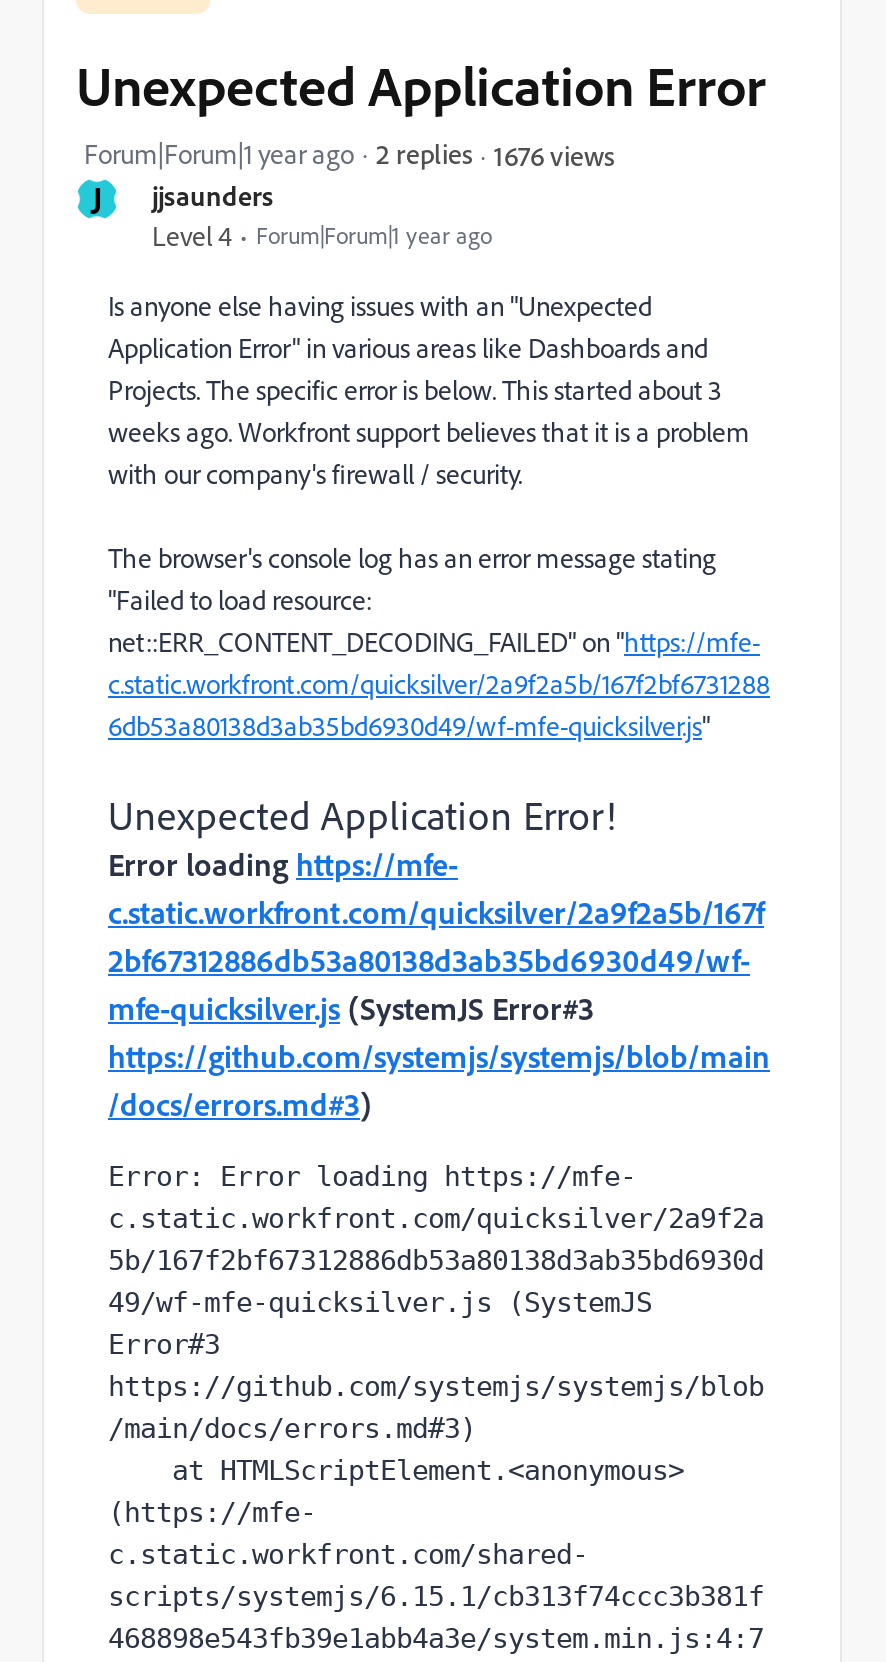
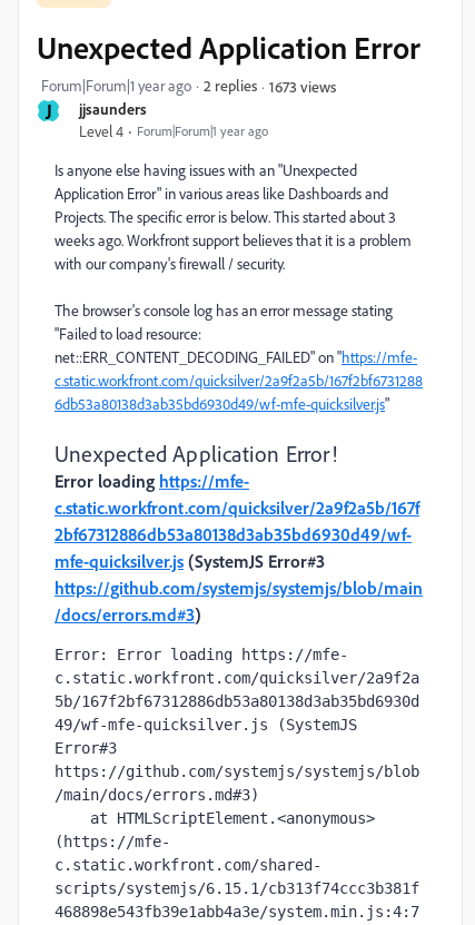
- 1676 views
+ 1673 views
